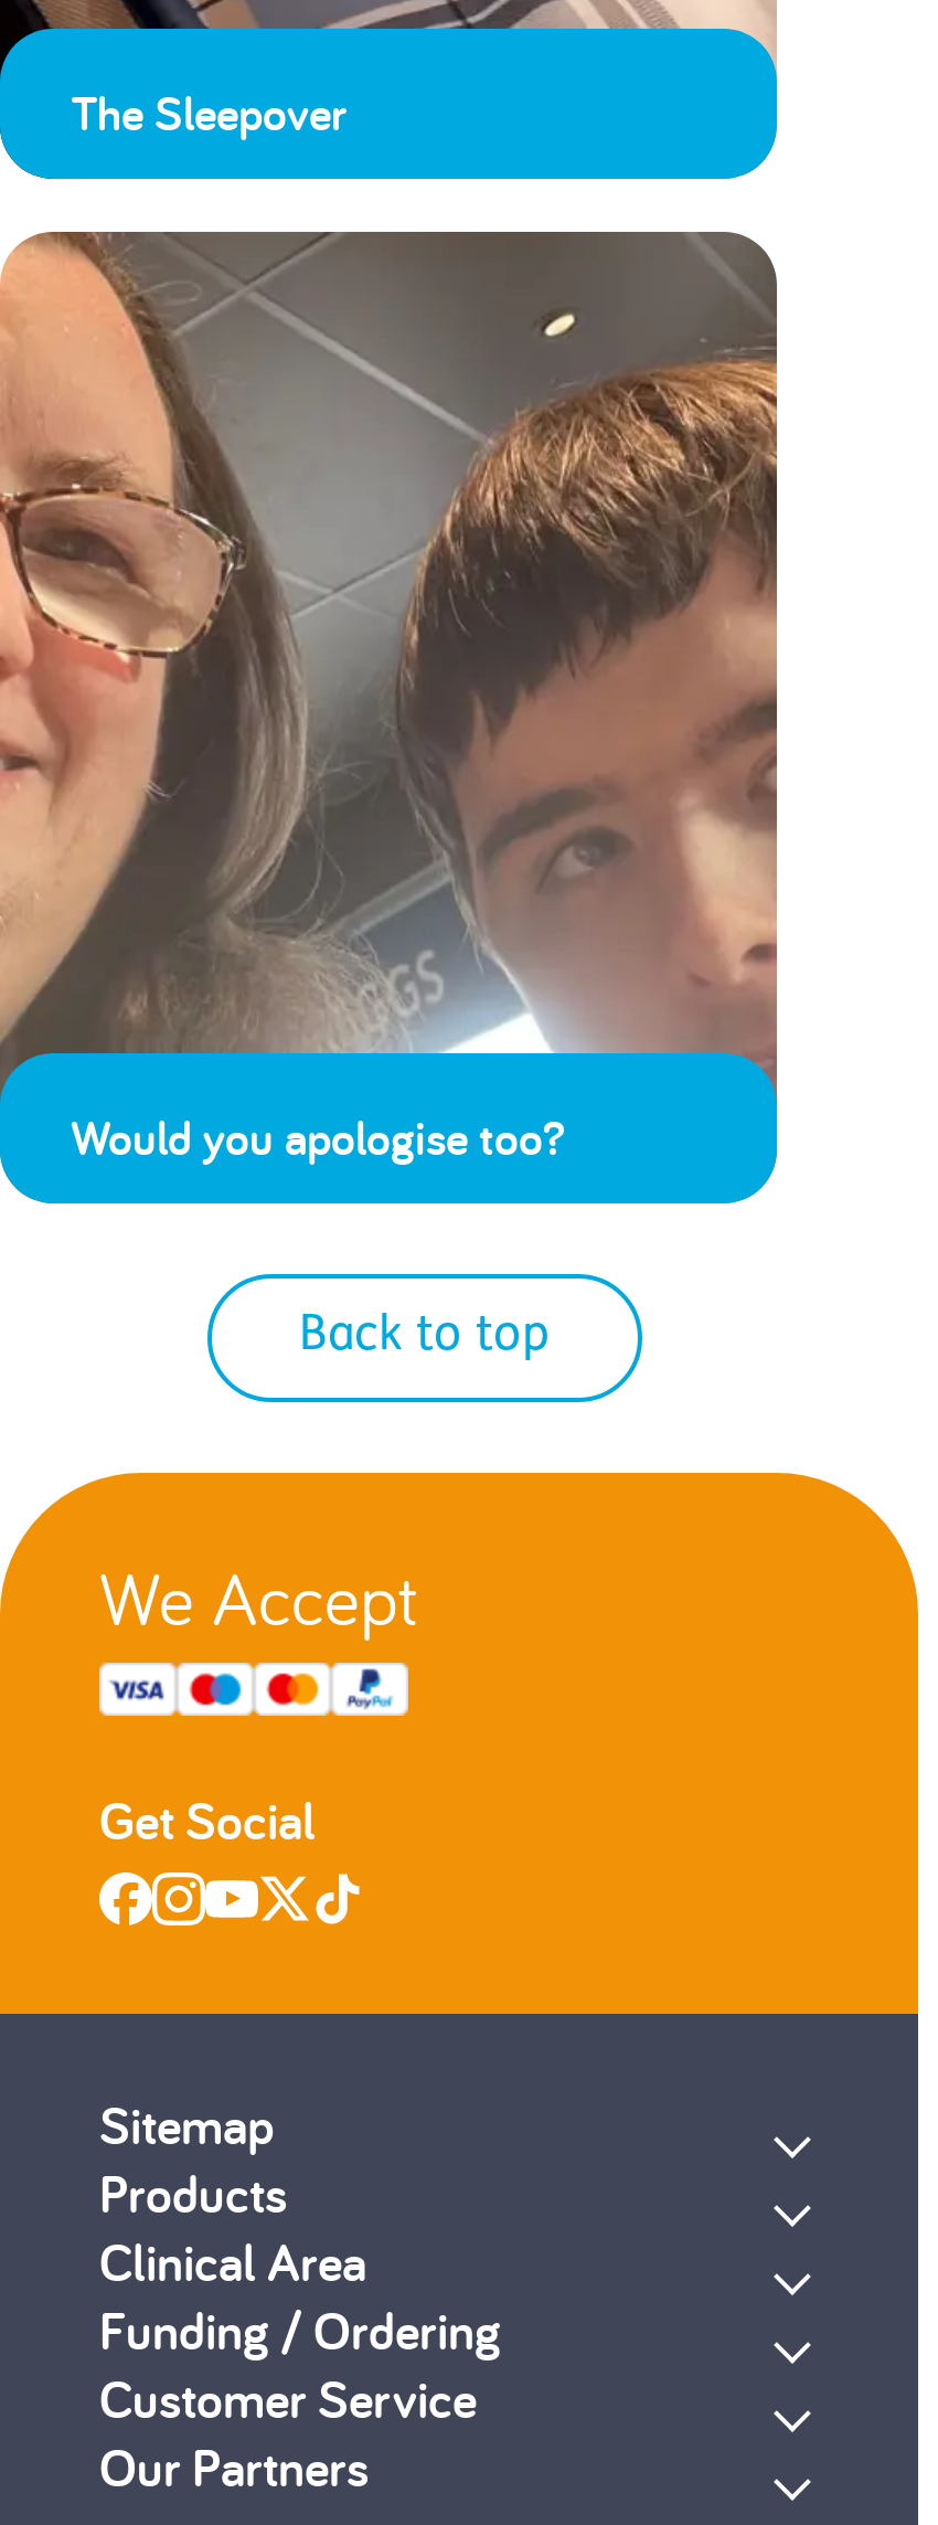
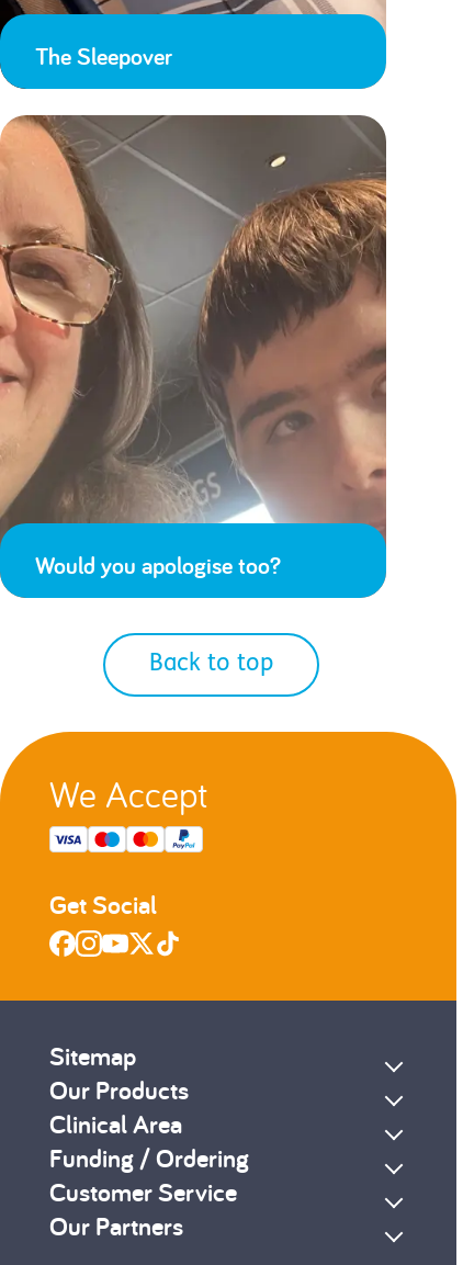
- Products
+ Our Products
